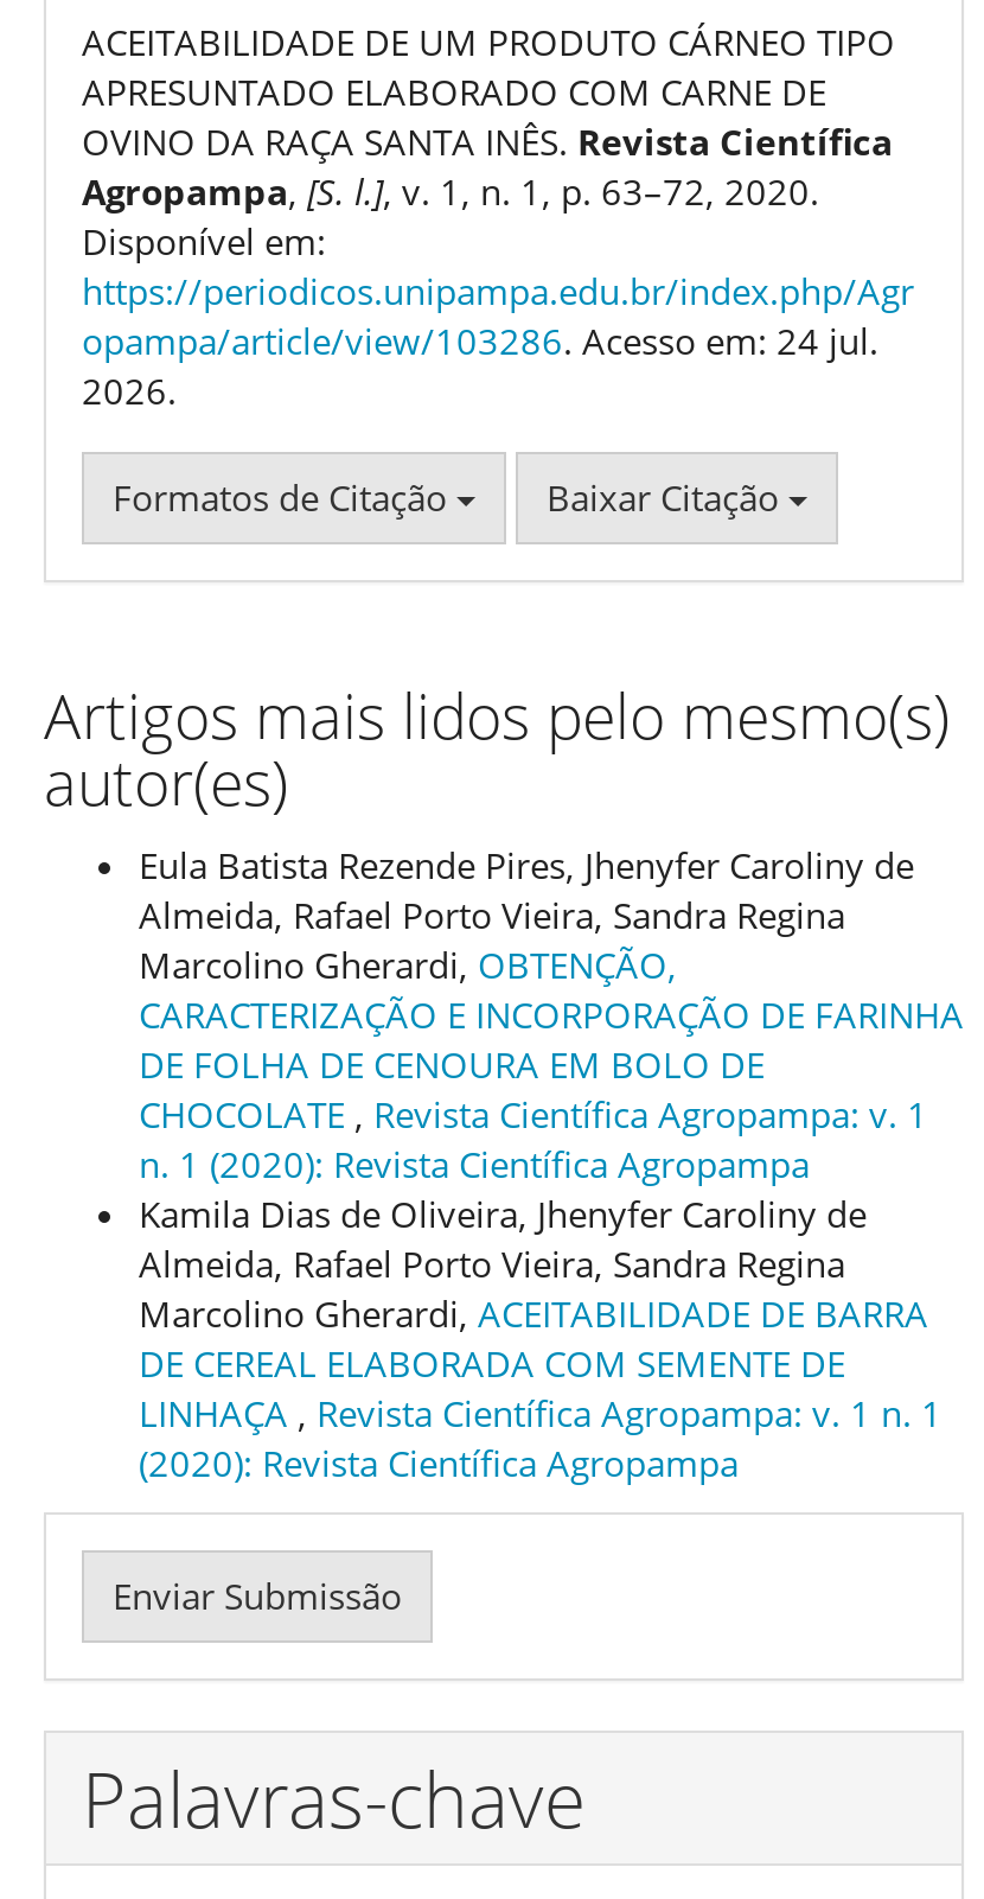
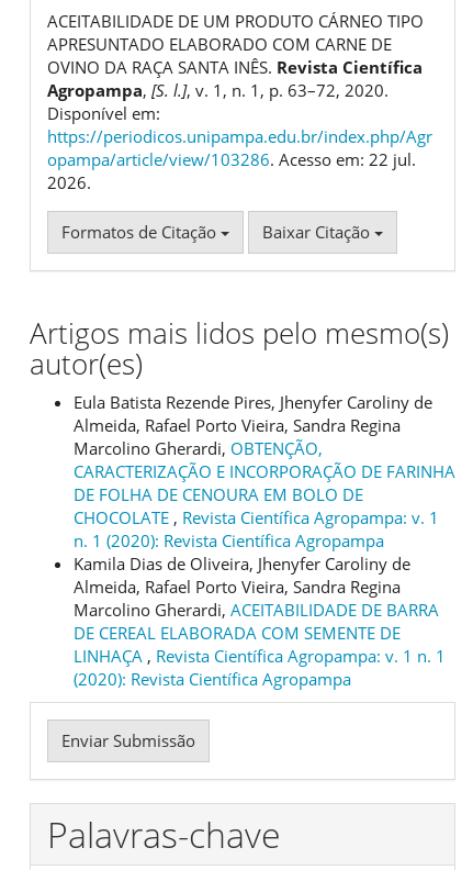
- opampa/article/view/103286. Acesso em: 24 jul.
+ opampa/article/view/103286. Acesso em: 22 jul.
